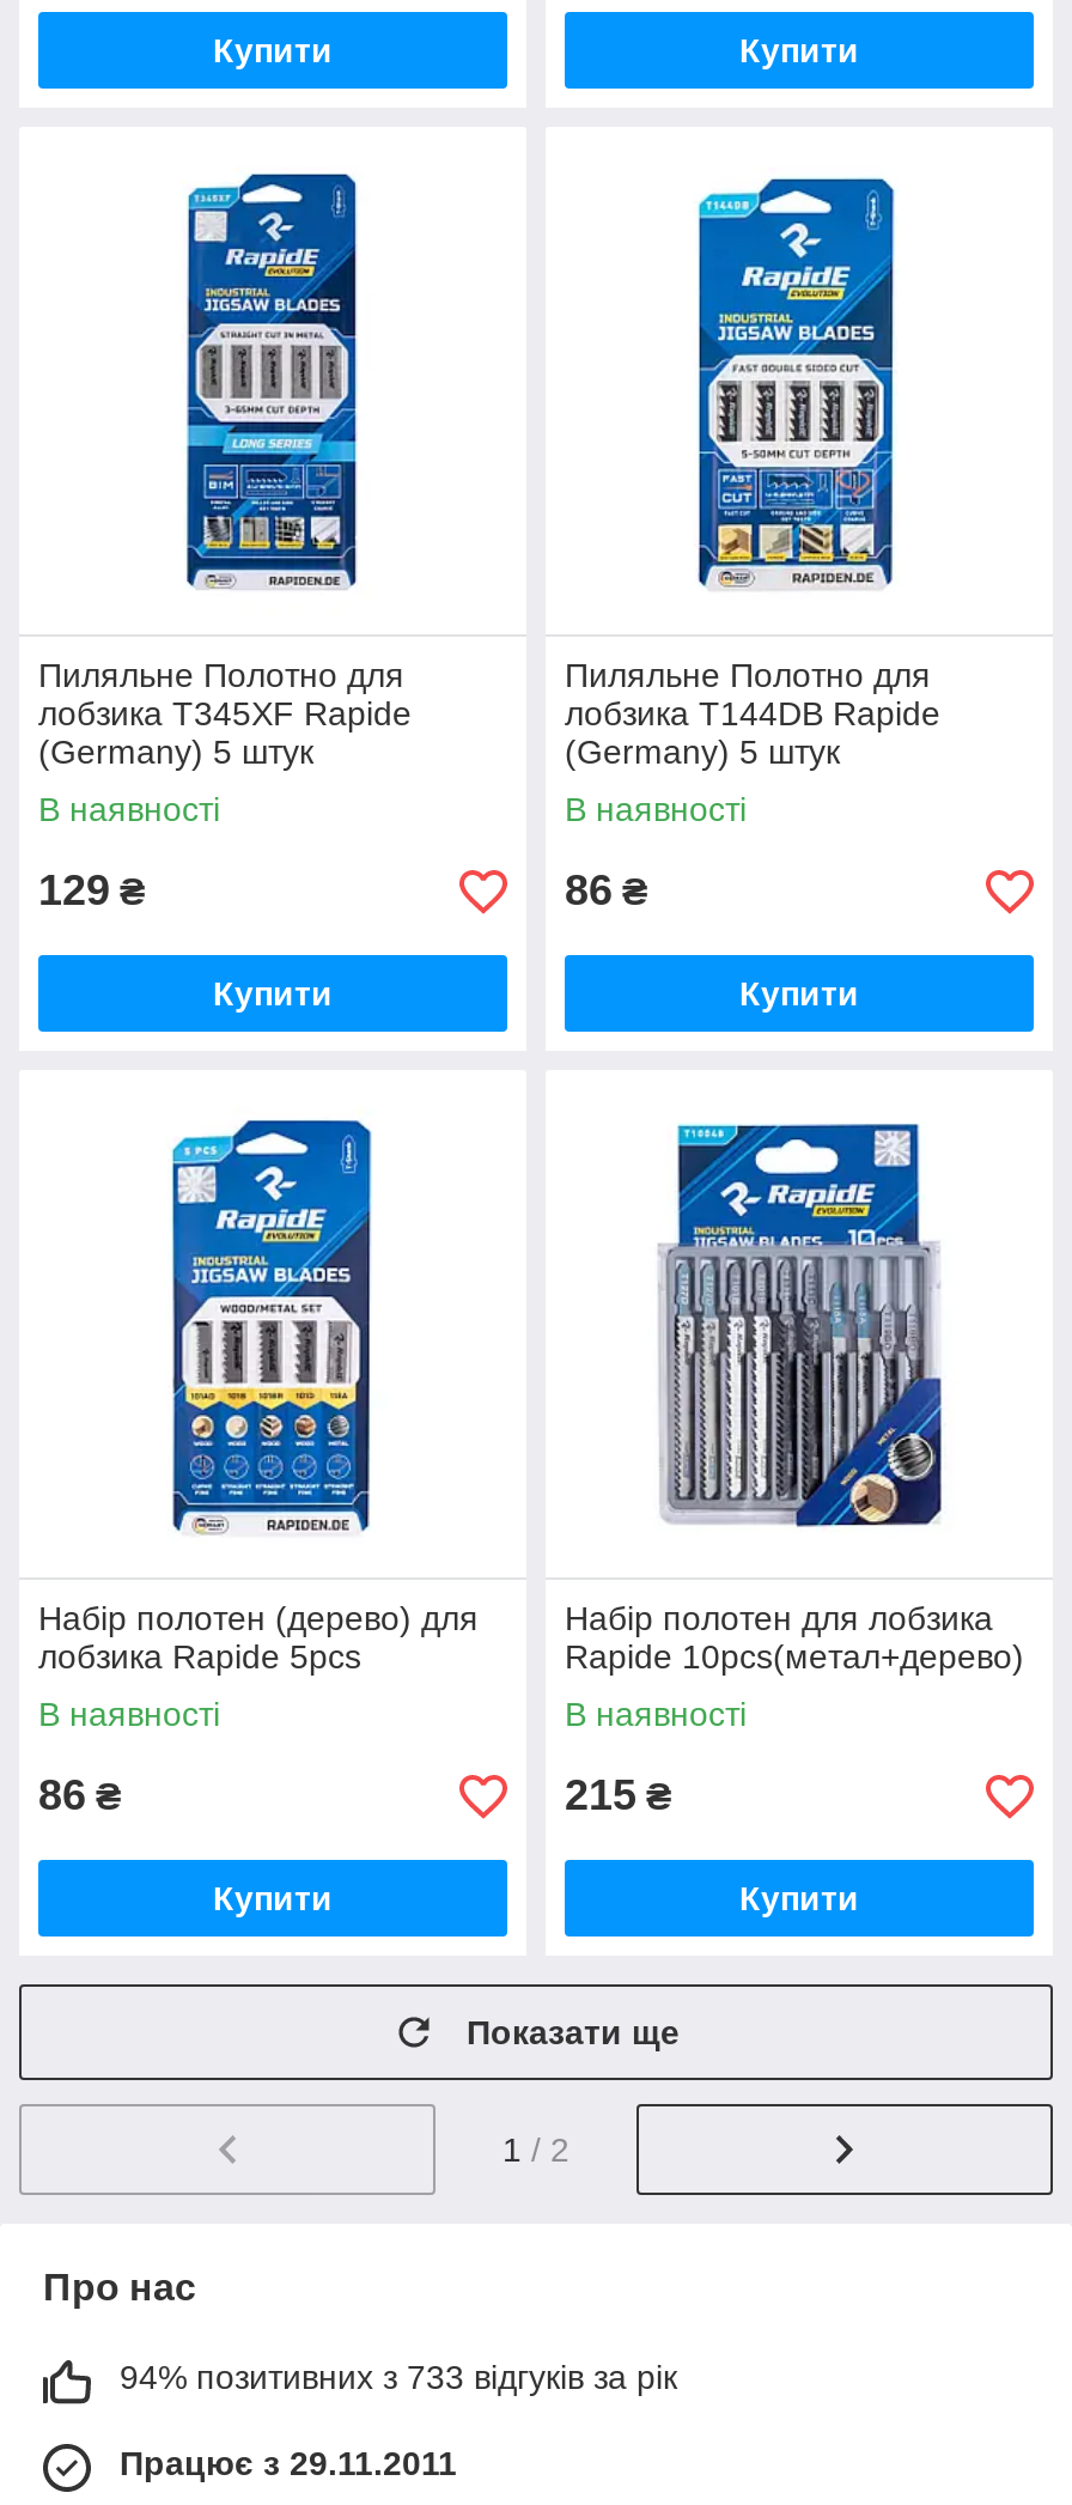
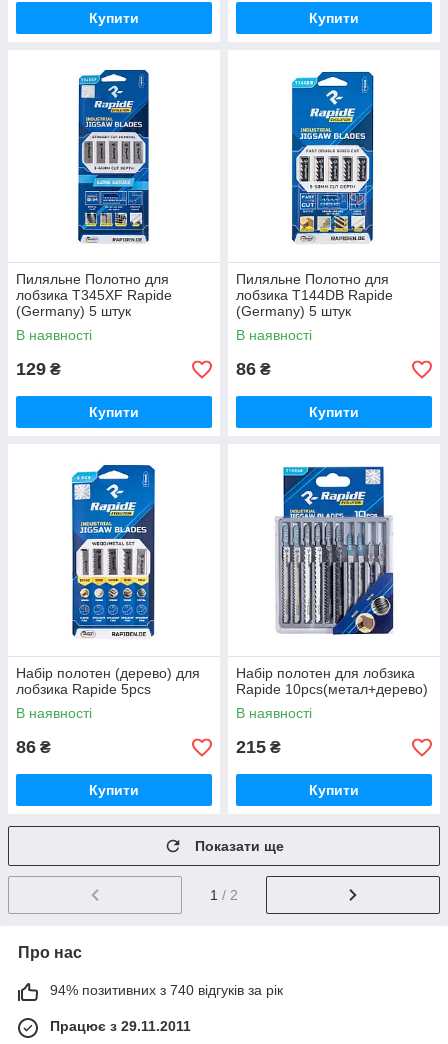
- 94% позитивних з 733 відгуків за рік
+ 94% позитивних з 740 відгуків за рік
